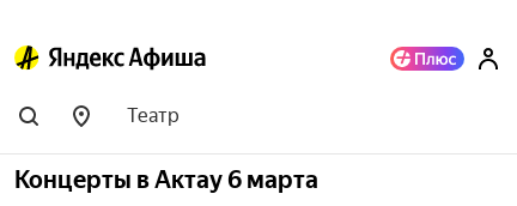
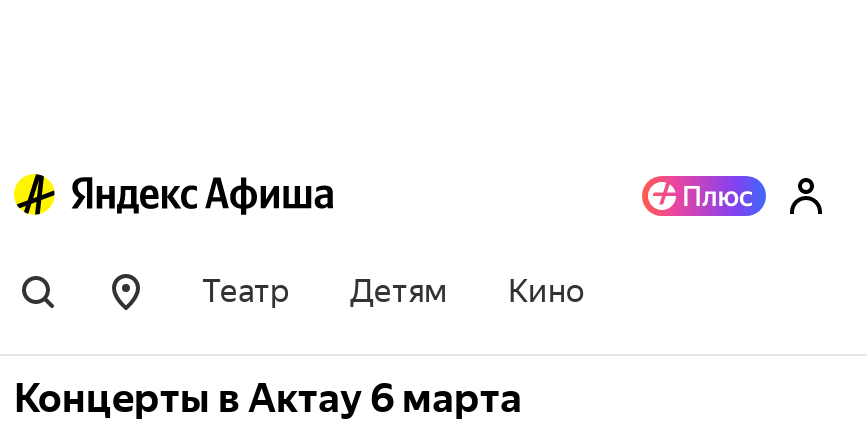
+ Детям
+ Кино
